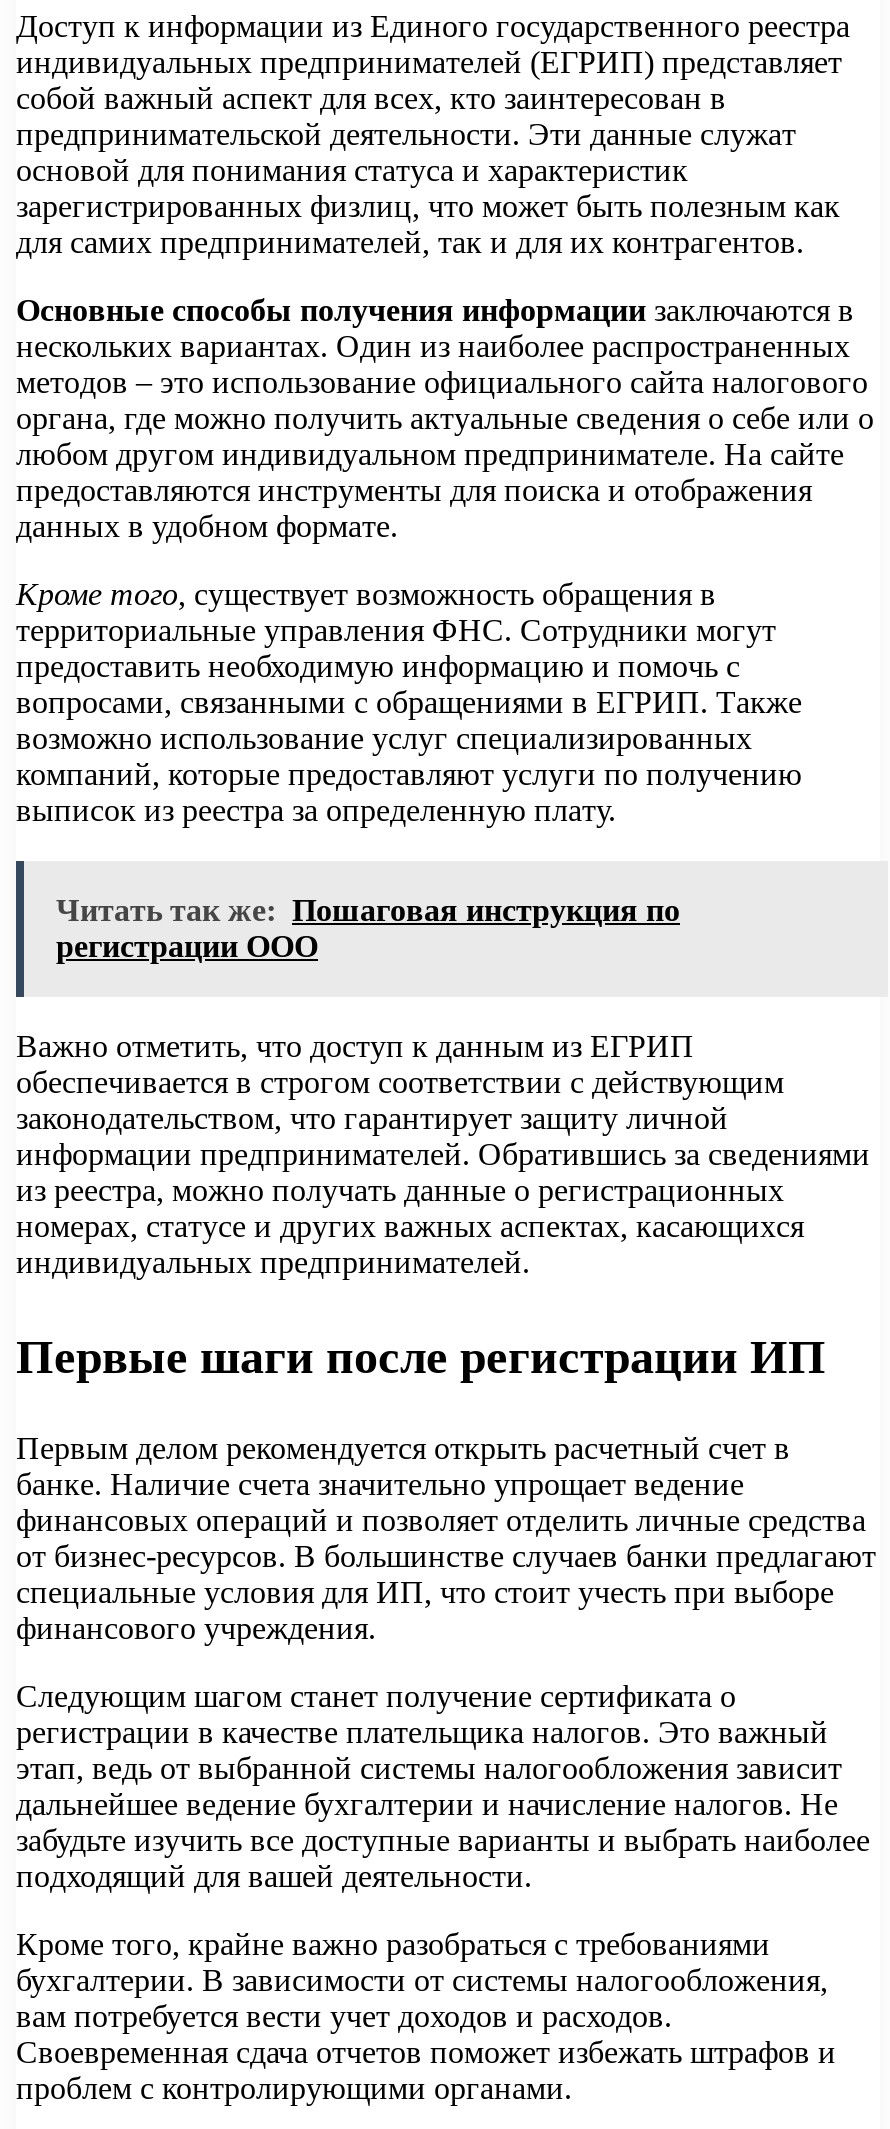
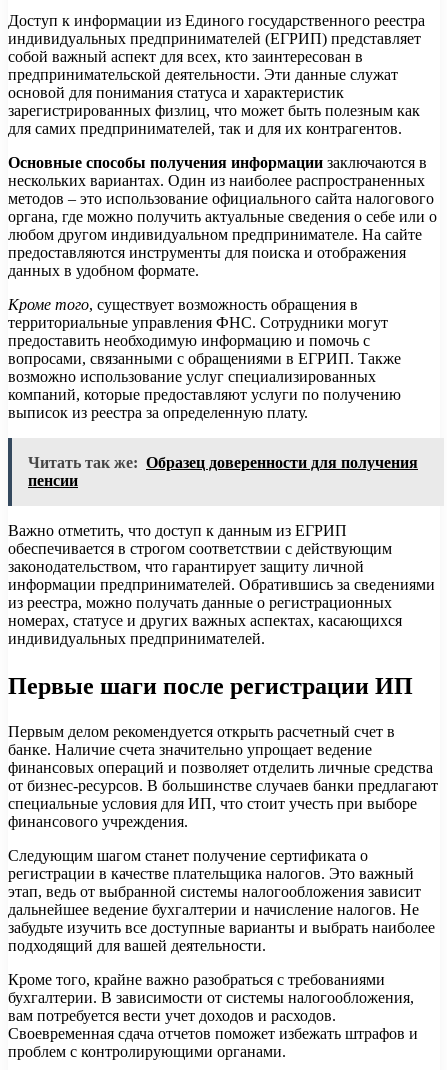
- Читать так же: Пошаговая инструкция по
- регистрации ООО
+ Читать так же: Образец доверенности для получения
+ пенсии
